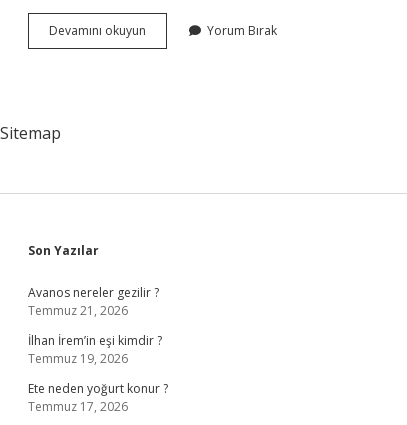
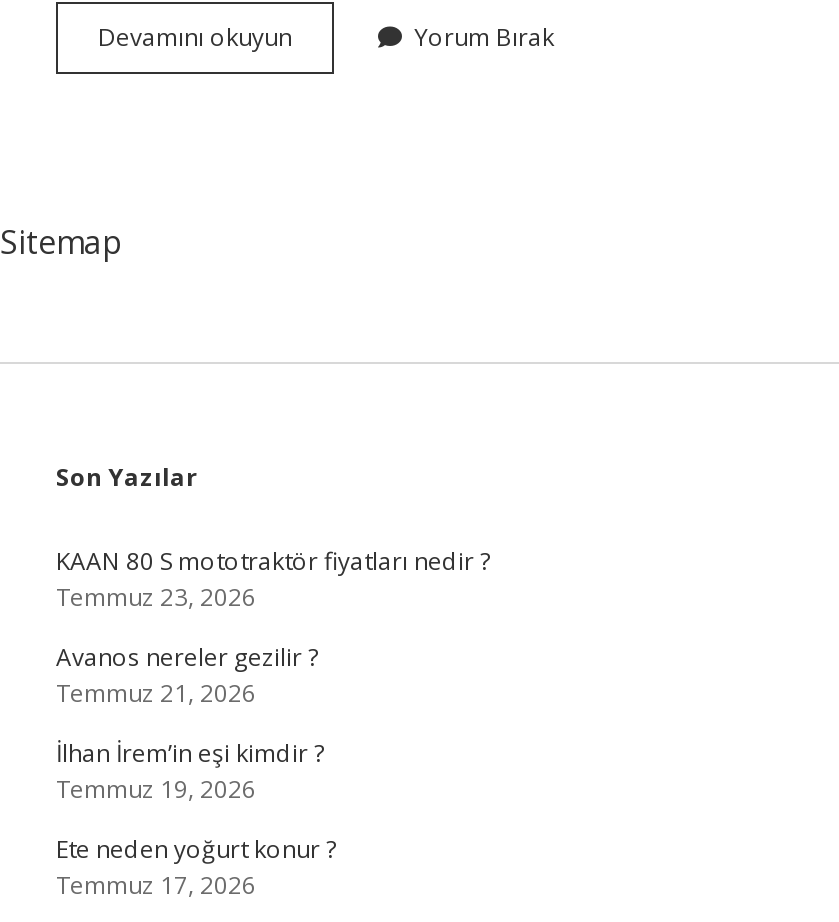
+ KAAN 80 S mototraktör fiyatları nedir ?
+ Temmuz 23, 2026
